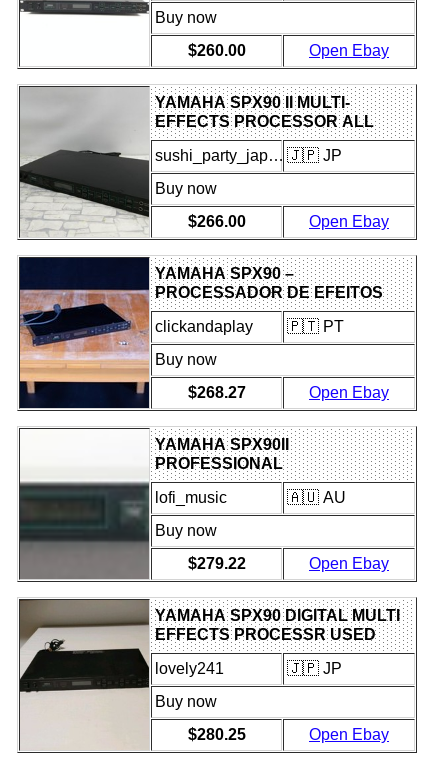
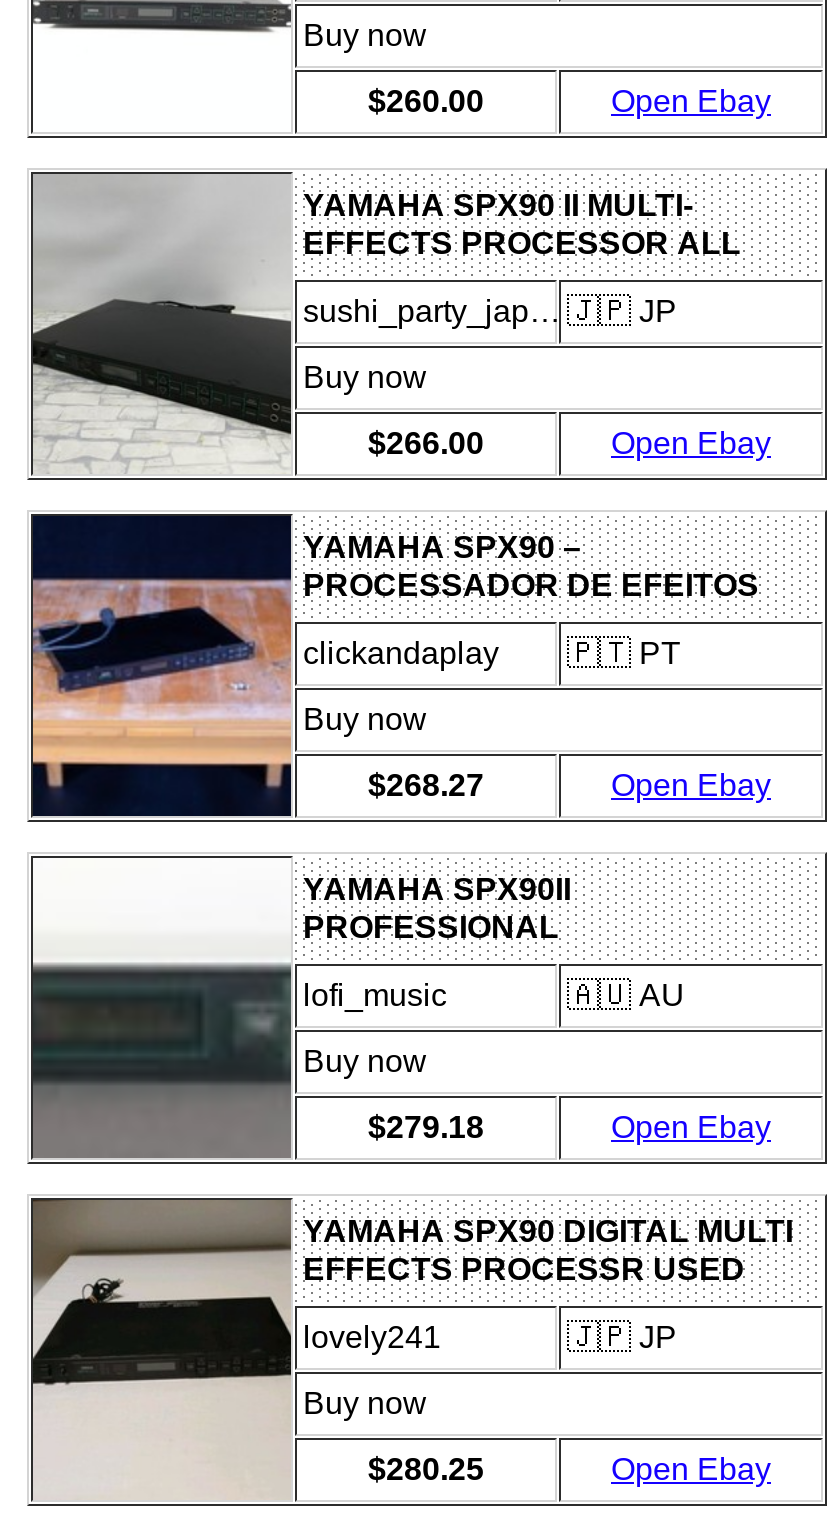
- $279.22
+ $279.18
